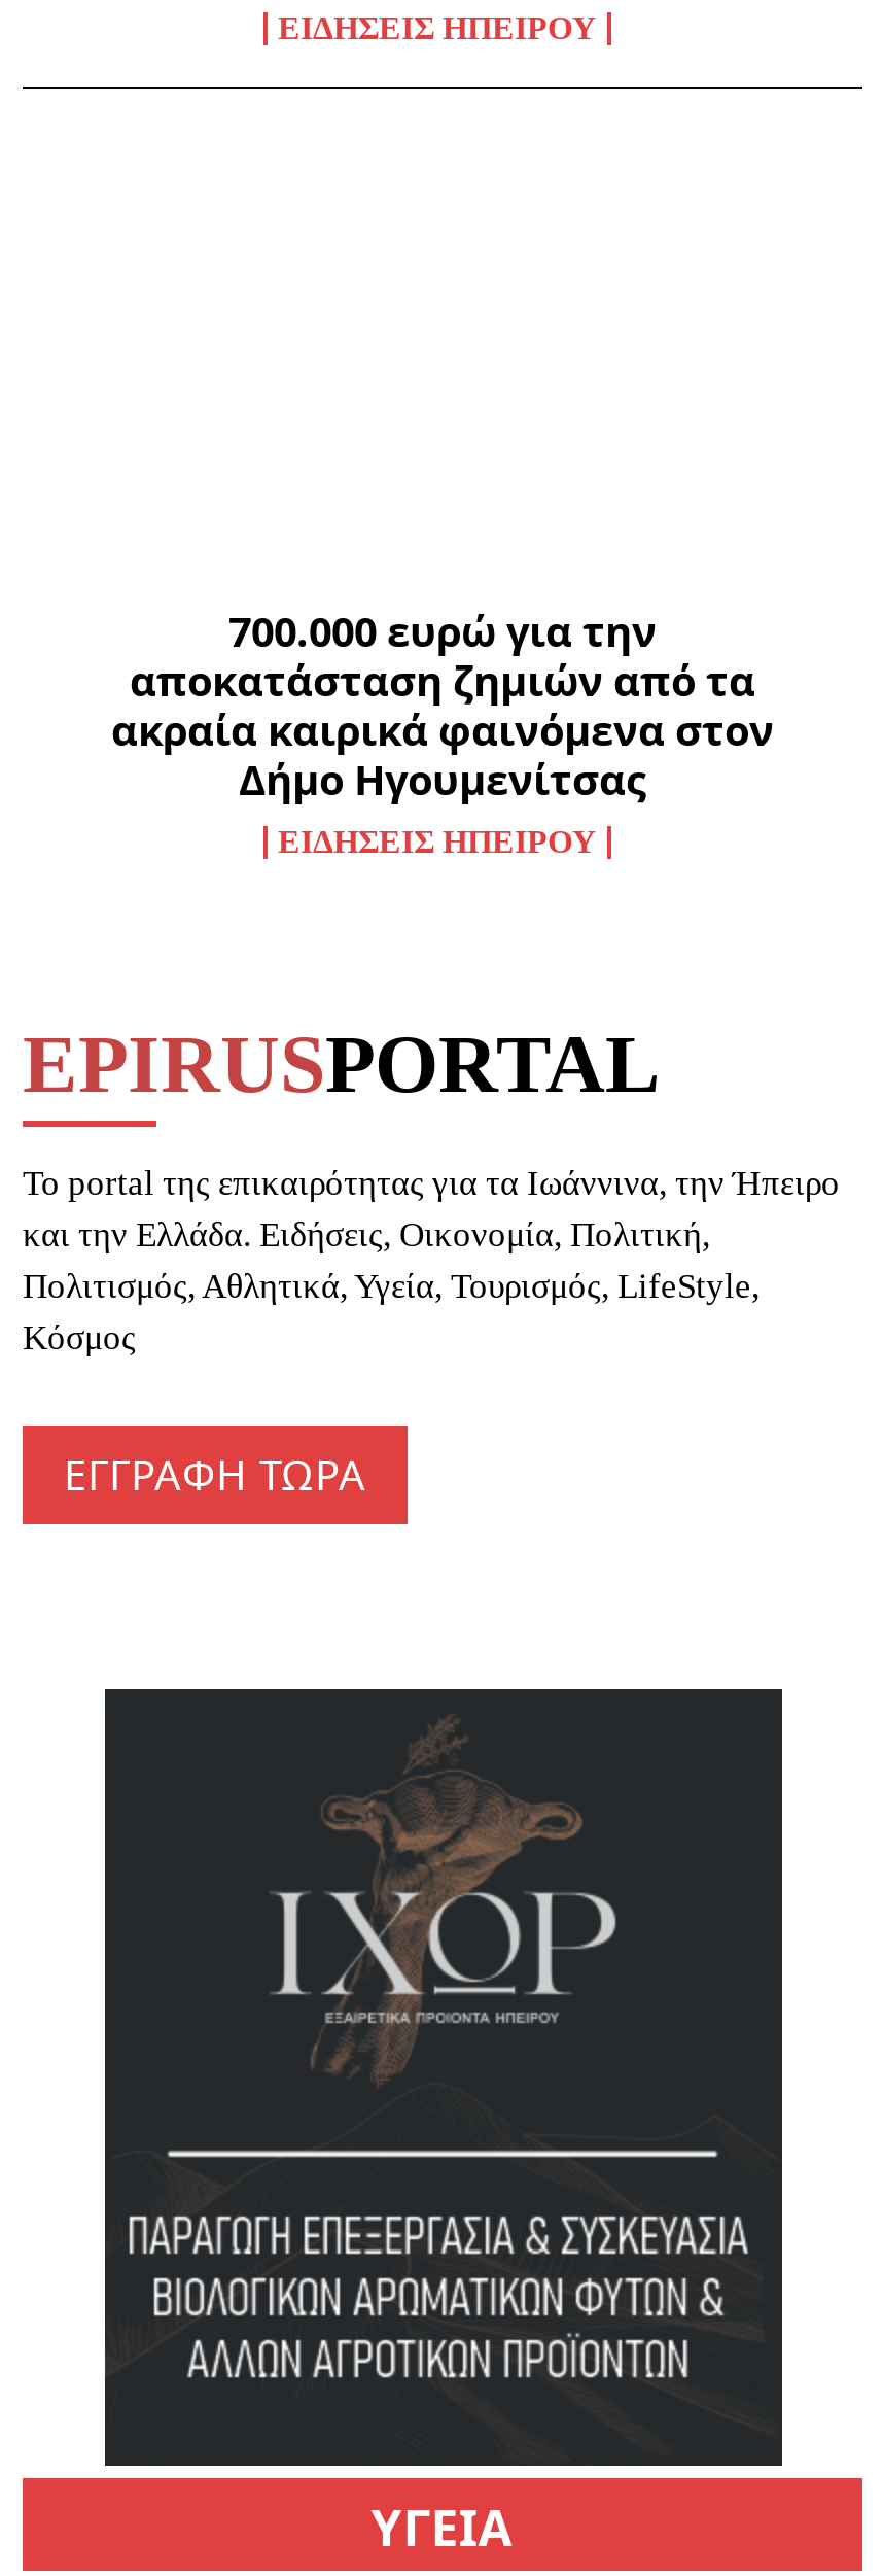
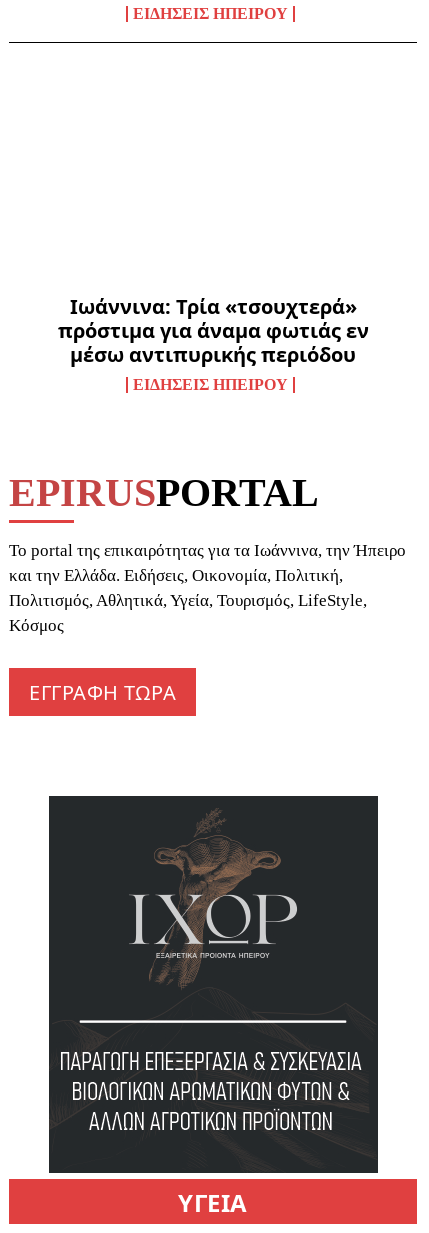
- 700.000 ευρώ για την
- αποκατάσταση ζημιών από τα
- ακραία καιρικά φαινόμενα στον
- Δήμο Ηγουμενίτσας
+ Ιωάννινα: Τρία «τσουχτερά»
+ πρόστιμα για άναμα φωτιάς εν
+ μέσω αντιπυρικής περιόδου
